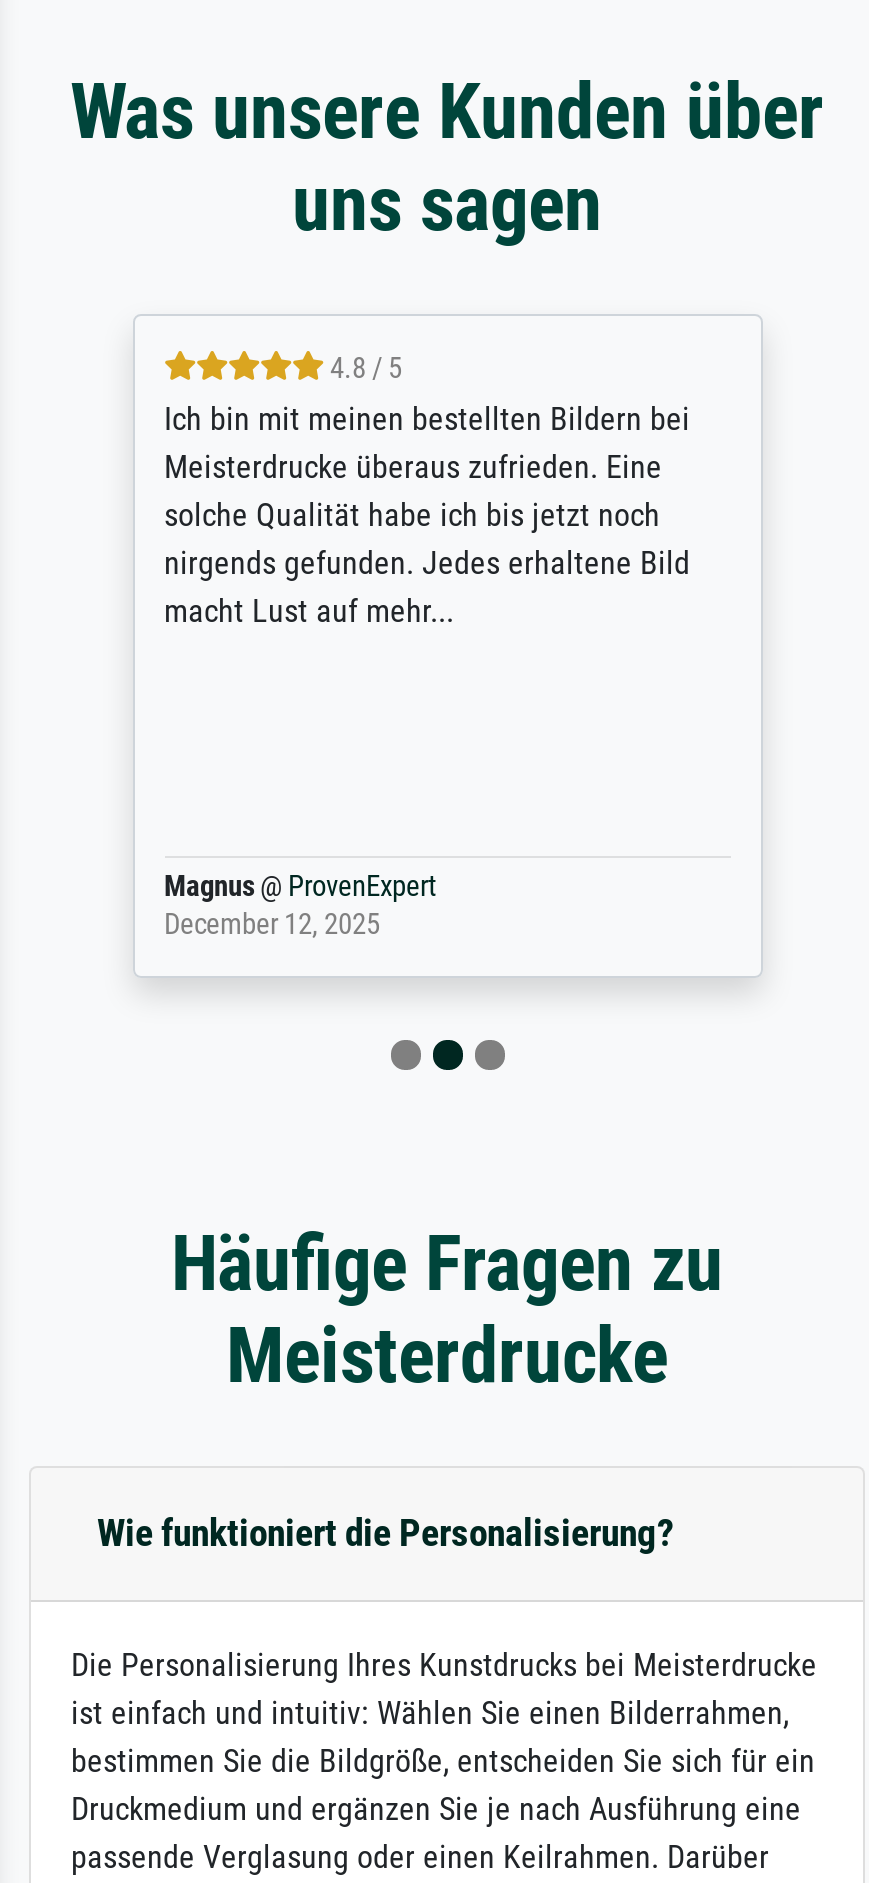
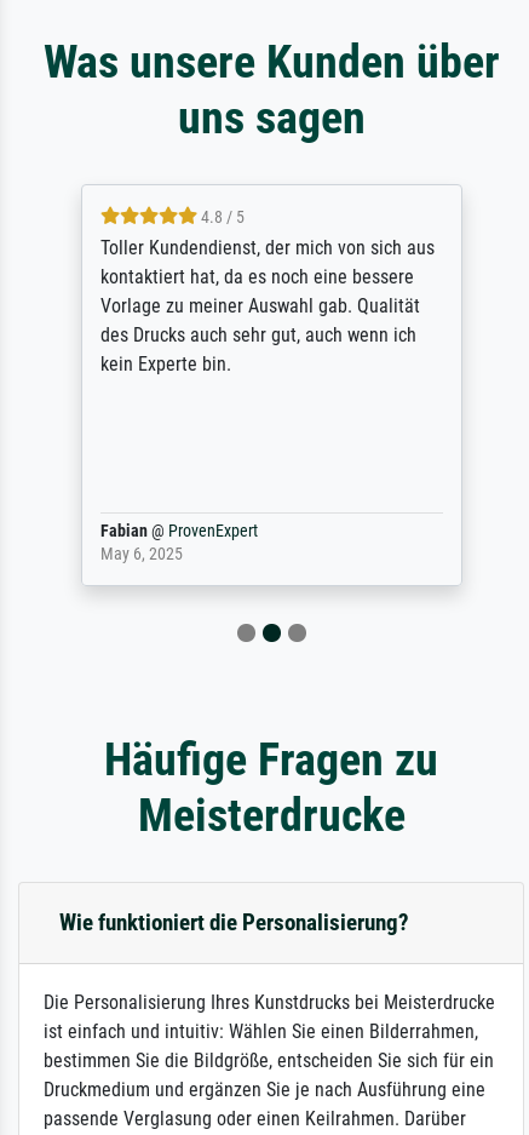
- Ich bin mit meinen bestellten Bildern bei
- Meisterdrucke überaus zufrieden. Eine
- solche Qualität habe ich bis jetzt noch
- nirgends gefunden. Jedes erhaltene Bild
- macht Lust auf mehr...
+ Toller Kundendienst, der mich von sich aus
+ kontaktiert hat, da es noch eine bessere
+ Vorlage zu meiner Auswahl gab. Qualität
+ des Drucks auch sehr gut, auch wenn ich
+ kein Experte bin.

- Magnus @ ProvenExpert
- December 12, 2025
+ Fabian @ ProvenExpert
+ May 6, 2025
